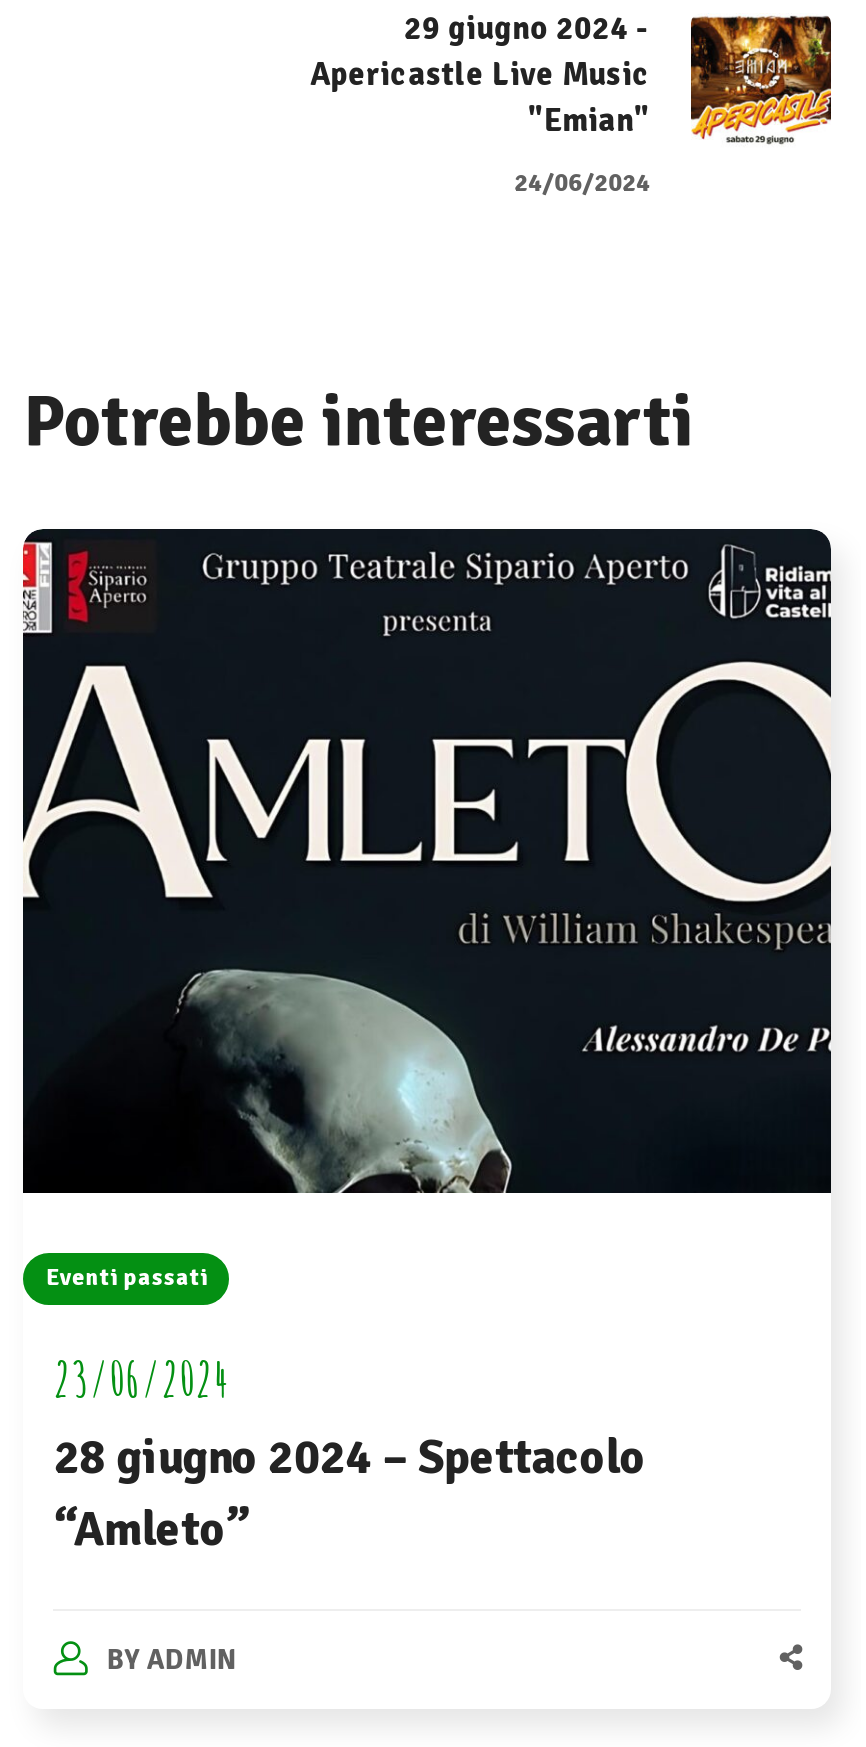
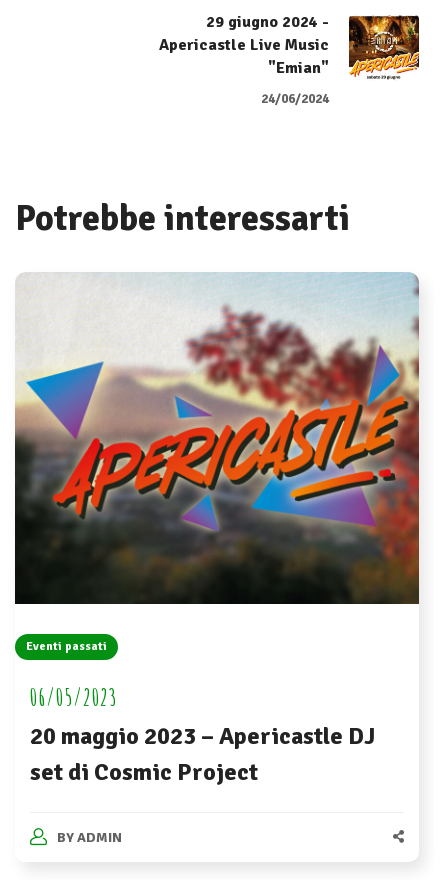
- [image]
+ [image]

- 23/06/2024
- 28 giugno 2024 – Spettacolo
- “Amleto”
+ 06/05/2023
+ 20 maggio 2023 – Apericastle DJ
+ set di Cosmic Project
